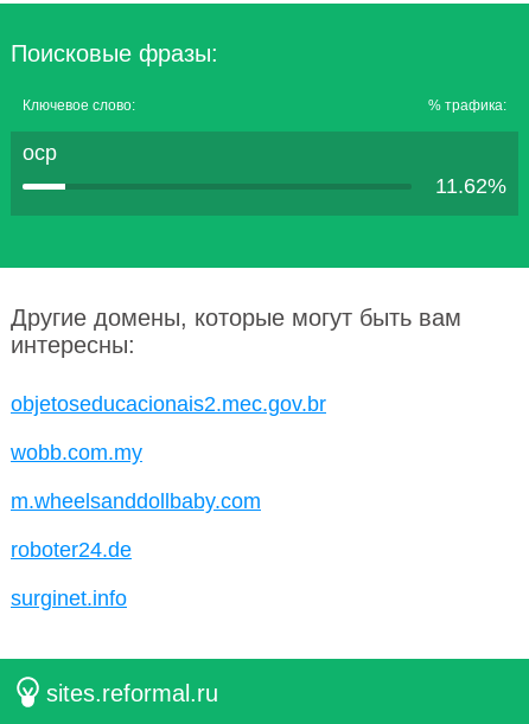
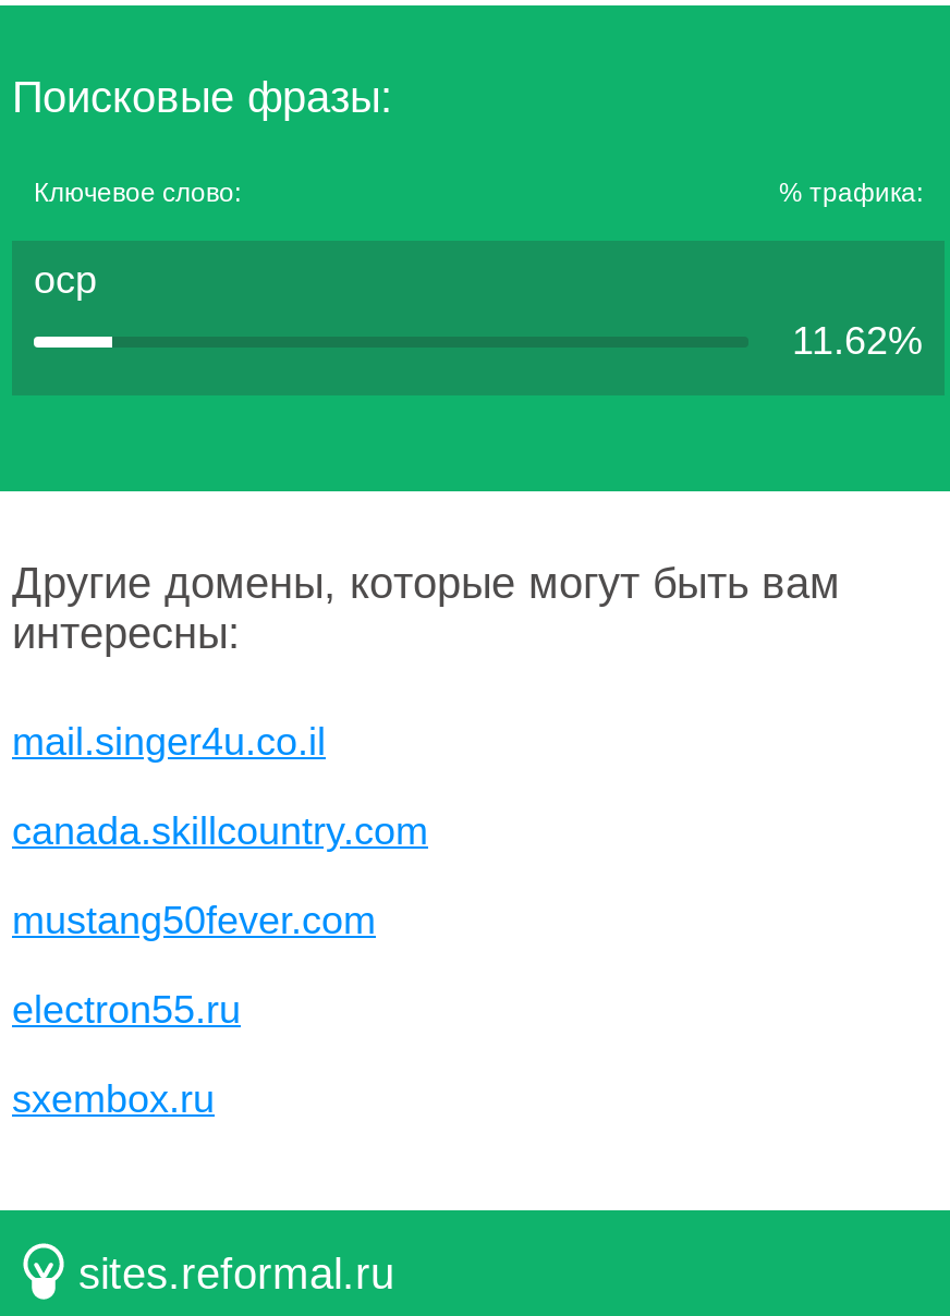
- objetoseducacionais2.mec.gov.br
+ mail.singer4u.co.il

- wobb.com.my
+ canada.skillcountry.com

- m.wheelsanddollbaby.com
+ mustang50fever.com

- roboter24.de
+ electron55.ru

- surginet.info
+ sxembox.ru
